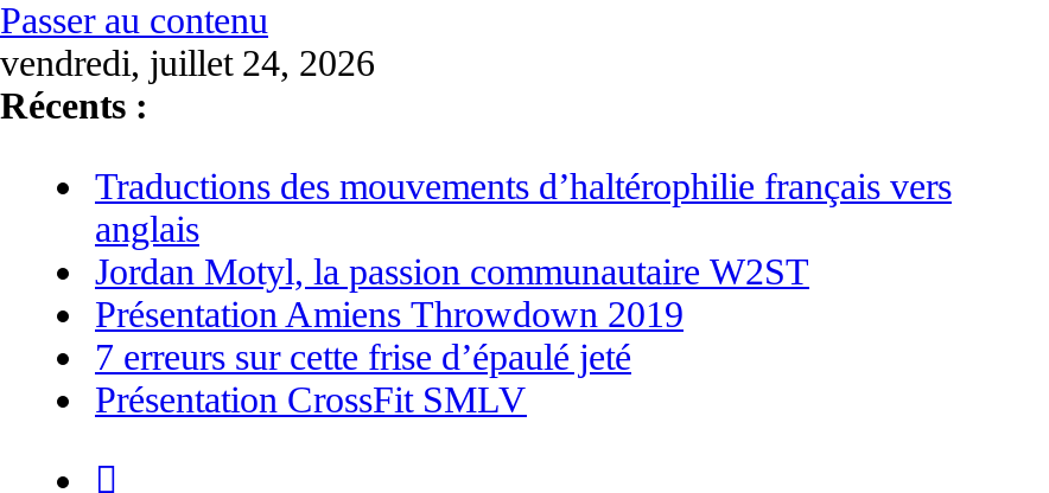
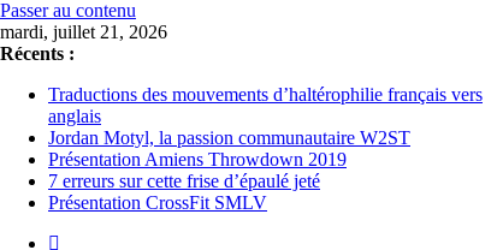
- vendredi, juillet 24, 2026
+ mardi, juillet 21, 2026
